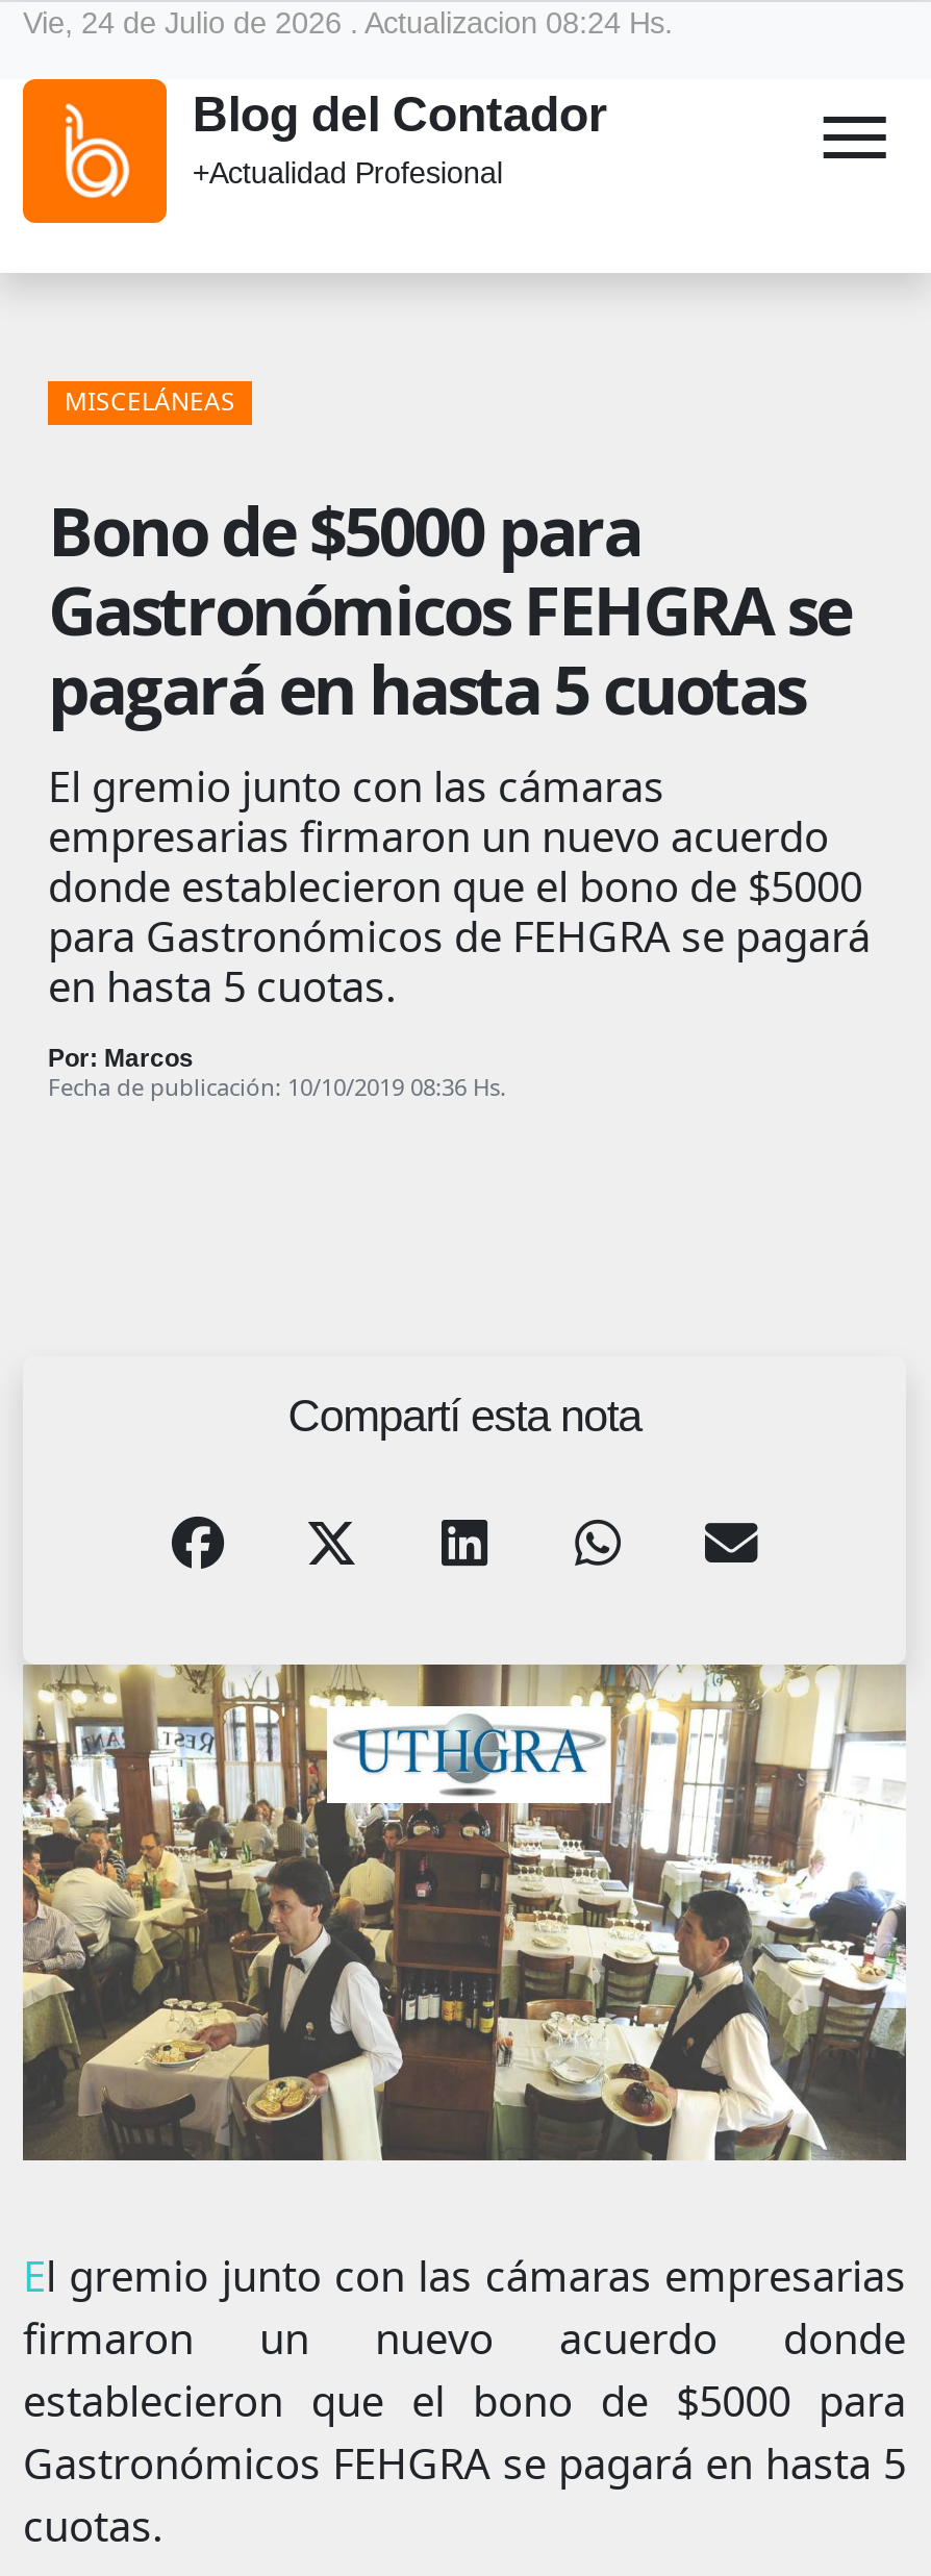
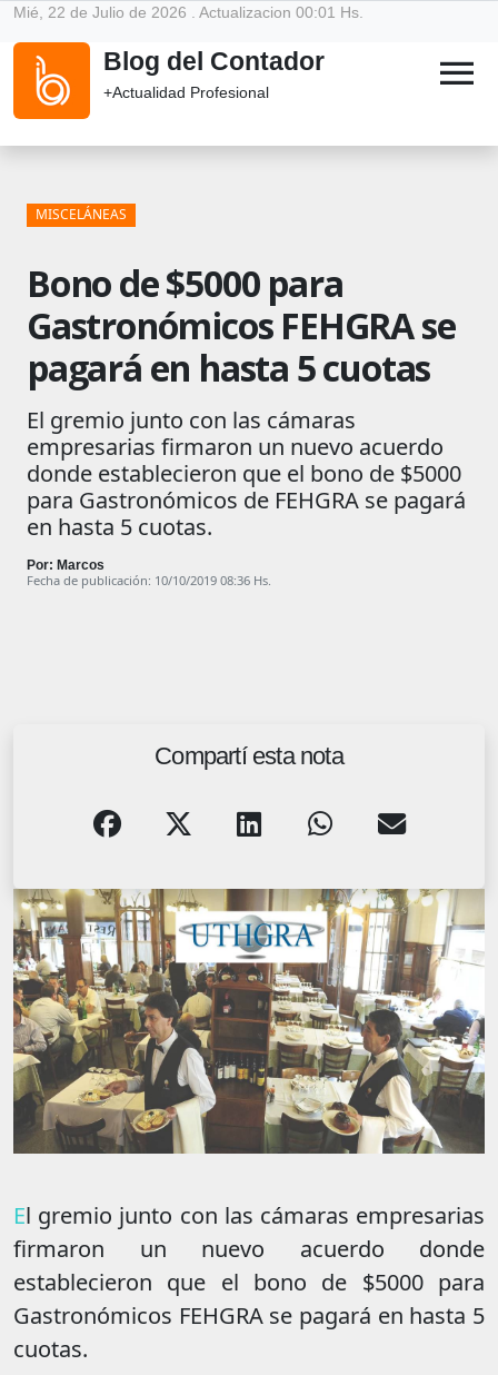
- Vie, 24 de Julio de 2026 . Actualizacion 08:24 Hs.
+ Mié, 22 de Julio de 2026 . Actualizacion 00:01 Hs.
